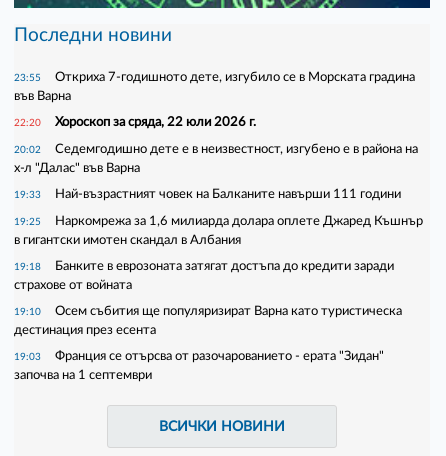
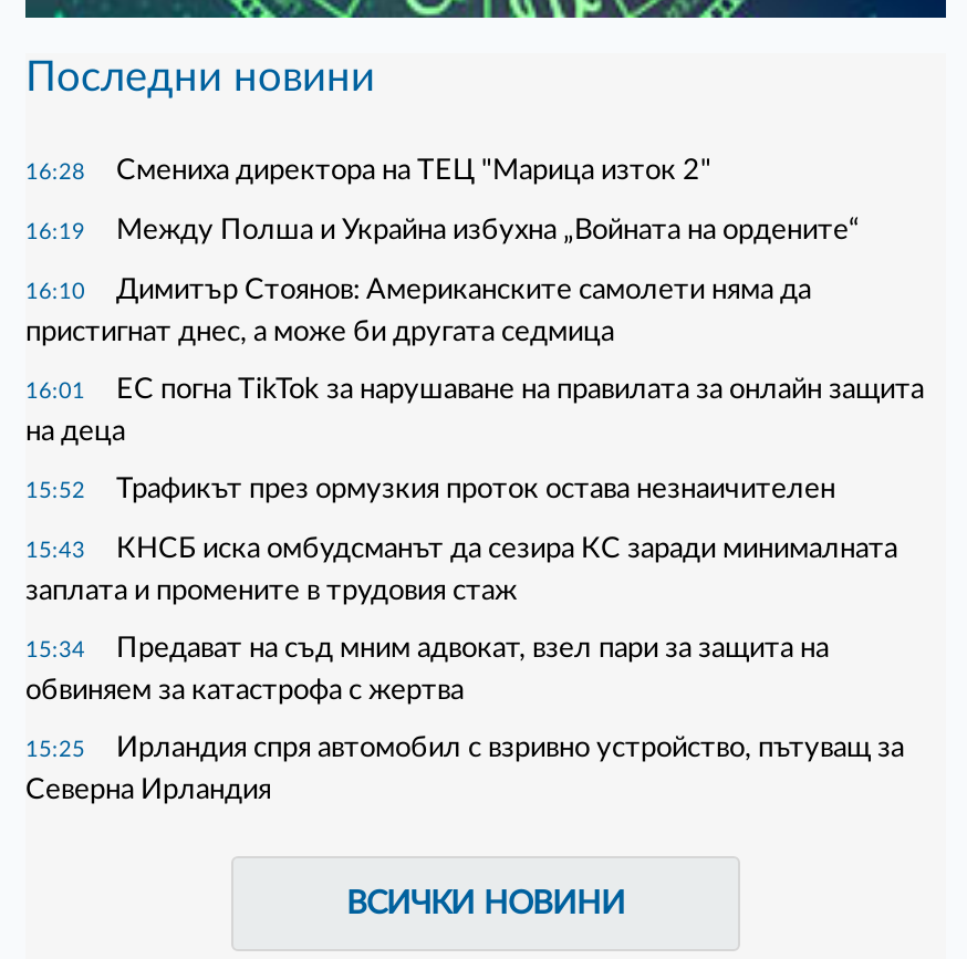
- 23:55
- Откриха 7-годишното дете, изгубило се в Морската градина
- във Варна
- 22:20
- Хороскоп за сряда, 22 юли 2026 г.
- 20:02
- Седемгодишно дете е в неизвестност, изгубено е в района на
- х-л "Далас" във Варна
- 19:33
- Най-възрастният човек на Балканите навърши 111 години
- 19:25
- Наркомрежа за 1,6 милиарда долара оплете Джаред Къшнър
- в гигантски имотен скандал в Албания
- 19:18
- Банките в еврозоната затягат достъпа до кредити заради
- страхове от войната
- 19:10
- Осем събития ще популяризират Варна като туристическа
- дестинация през есента
- 19:03
- Франция се отърсва от разочарованието - ерата "Зидан"
- започва на 1 септември
+ 16:28
+ Смениха директора на ТЕЦ "Марица изток 2"
+ 16:19
+ Между Полша и Украйна избухна „Войната на ордените“
+ 16:10
+ Димитър Стоянов: Американските самолети няма да
+ пристигнат днес, а може би другата седмица
+ 16:01
+ ЕС погна TikTok за нарушаване на правилата за онлайн защита
+ на деца
+ 15:52
+ Трафикът през ормузкия проток остава незнаичителен
+ 15:43
+ КНСБ иска омбудсманът да сезира КС заради минималната
+ заплата и промените в трудовия стаж
+ 15:34
+ Предават на съд мним адвокат, взел пари за защита на
+ обвиняем за катастрофа с жертва
+ 15:25
+ Ирландия спря автомобил с взривно устройство, пътуващ за
+ Северна Ирландия
